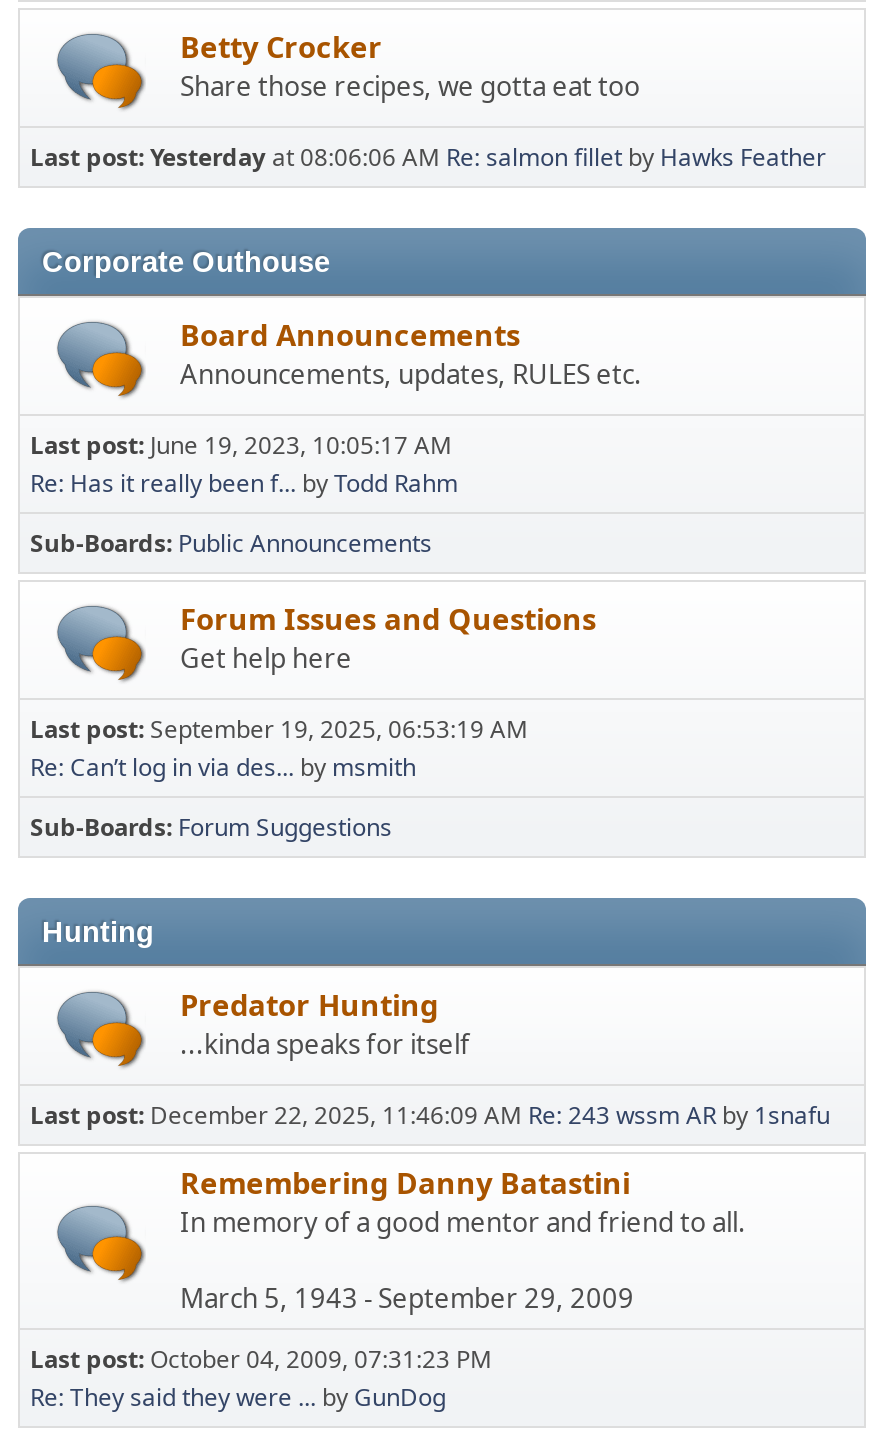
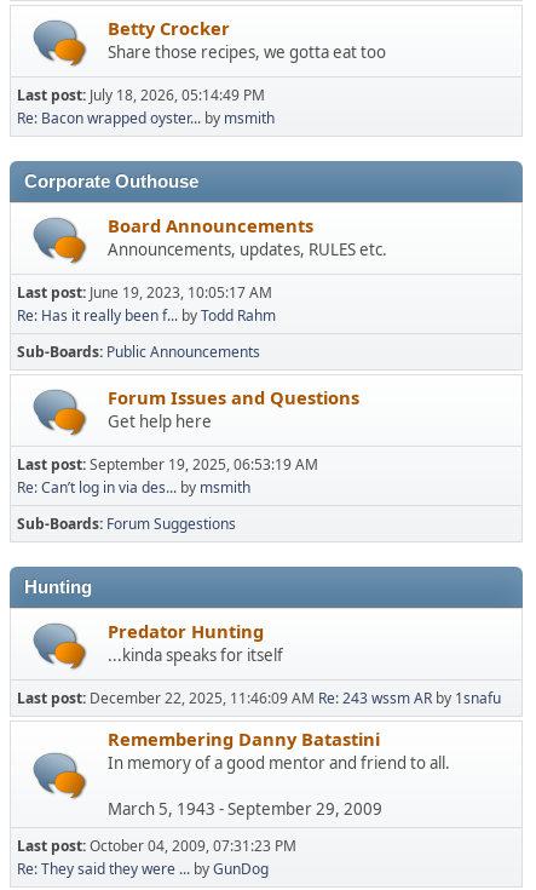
- Last post: Yesterday at 08:06:06 AM Re: salmon fillet by Hawks Feather
+ Last post: July 18, 2026, 05:14:49 PM
+ Re: Bacon wrapped oyster... by msmith
